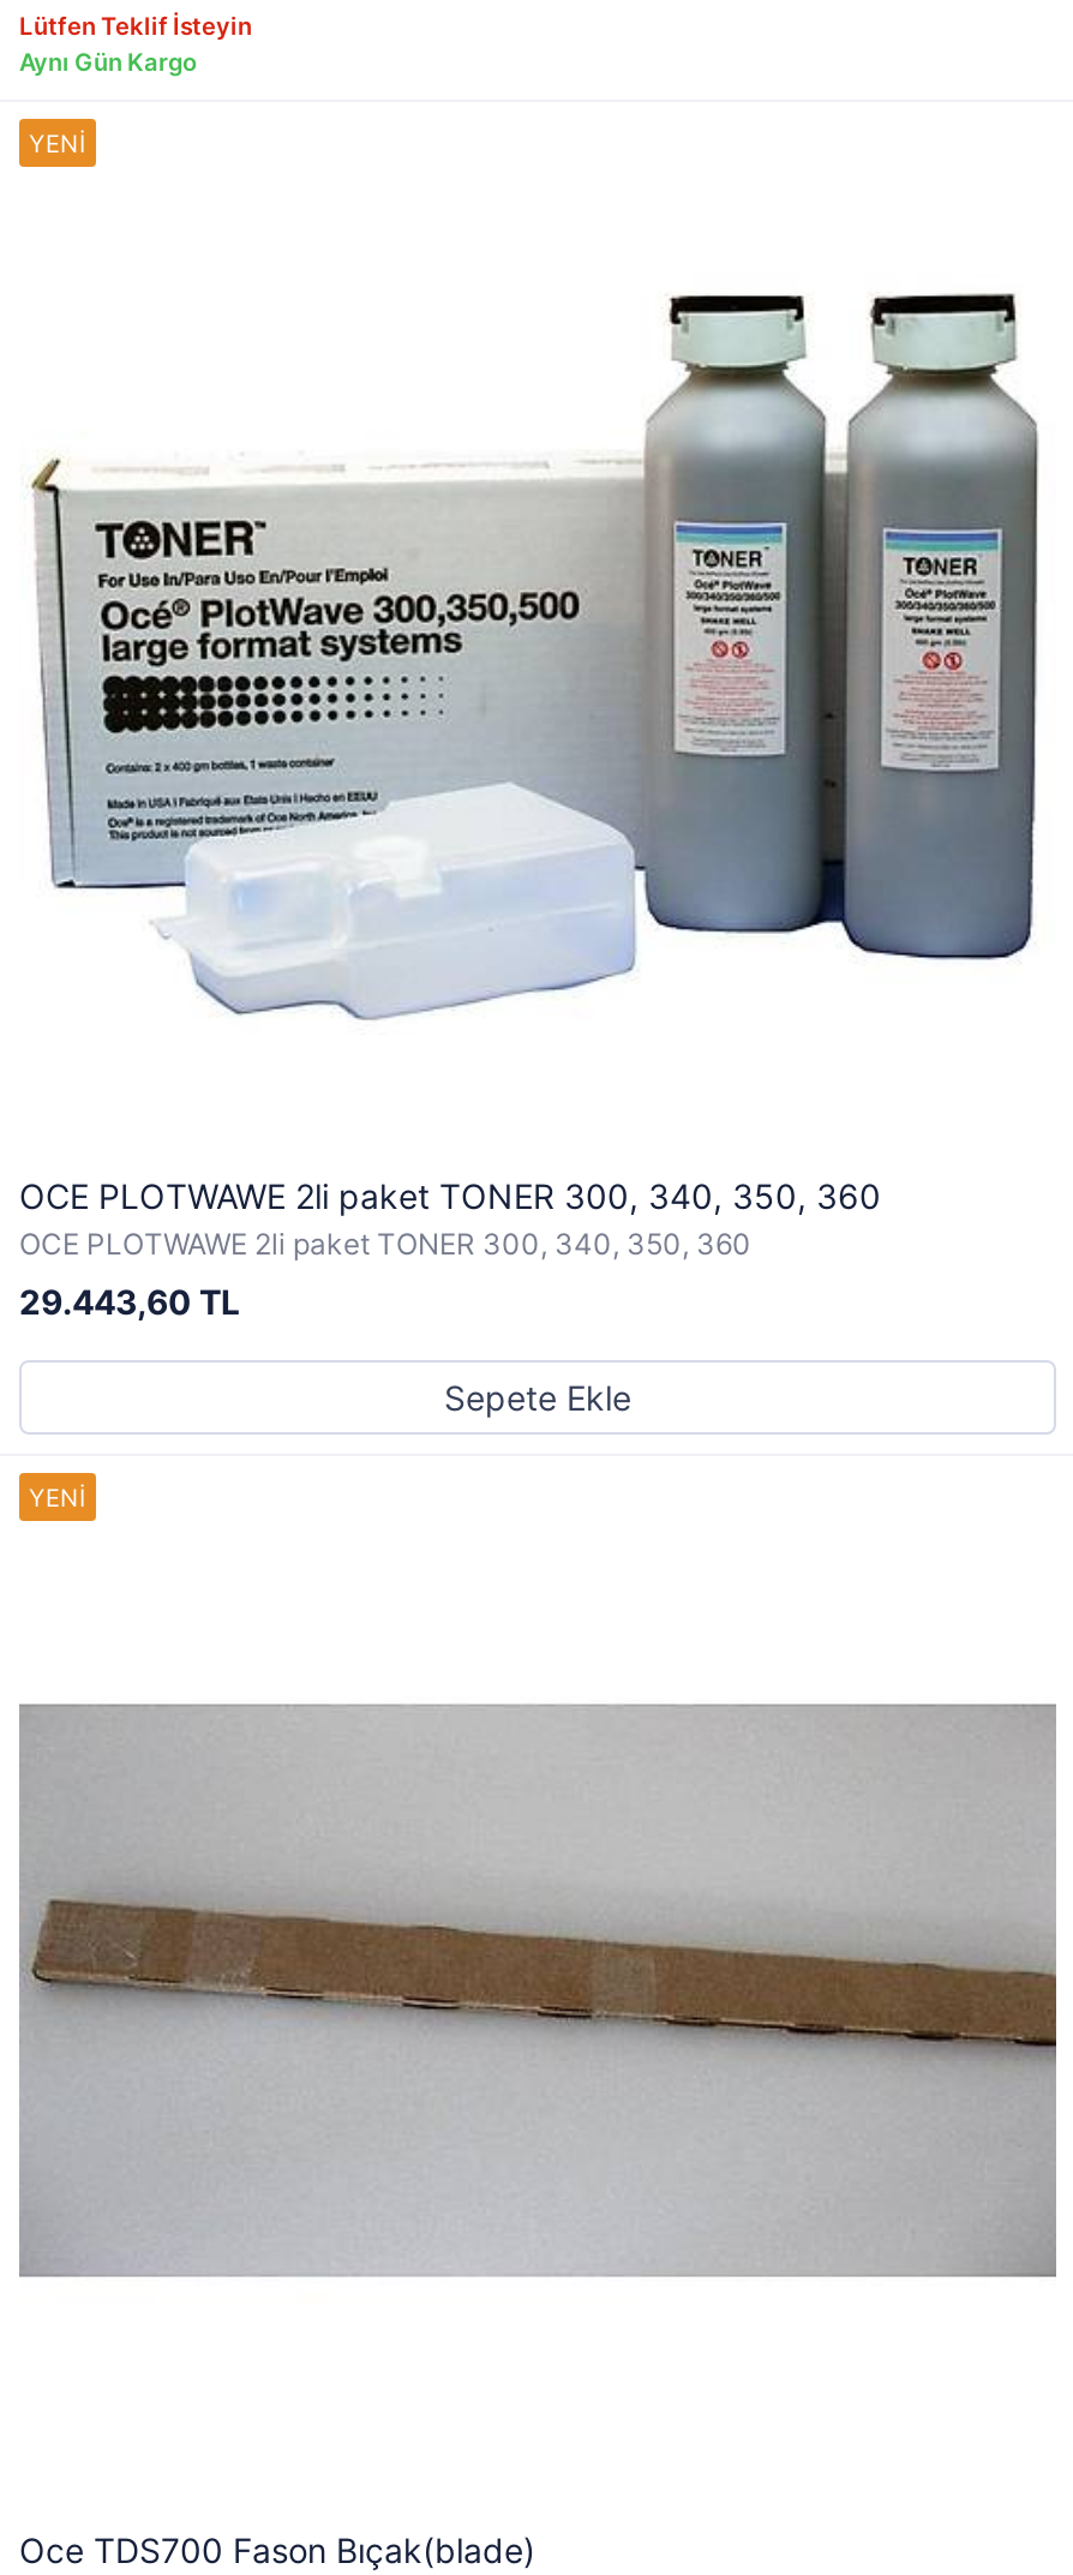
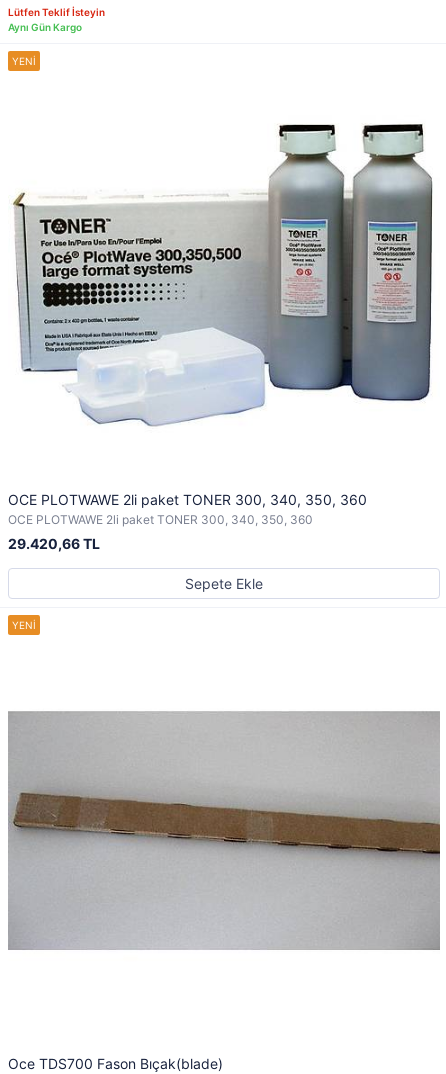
- 29.443,60 TL
+ 29.420,66 TL
